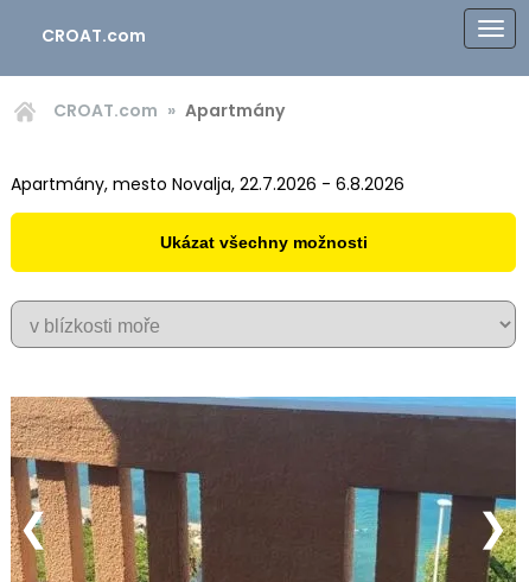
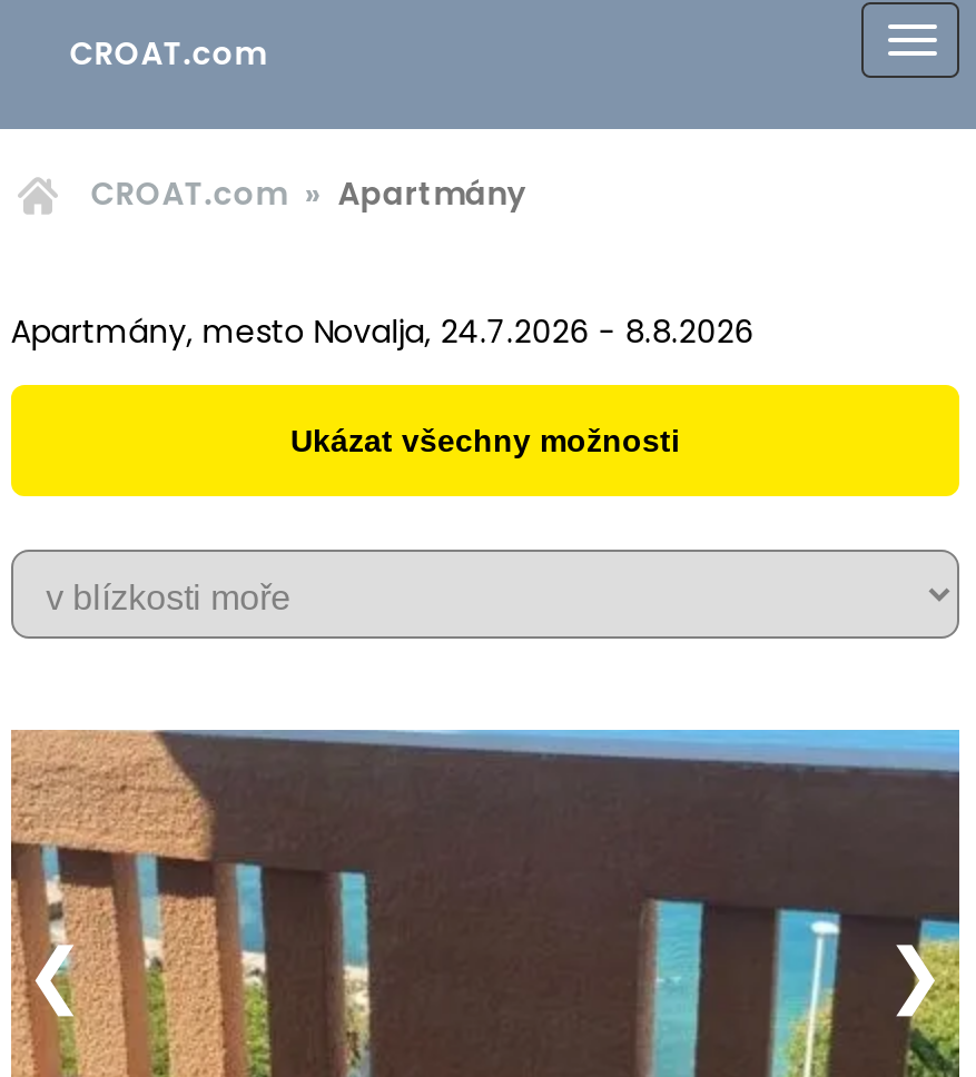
- Apartmány, mesto Novalja, 22.7.2026 - 6.8.2026
+ Apartmány, mesto Novalja, 24.7.2026 - 8.8.2026
